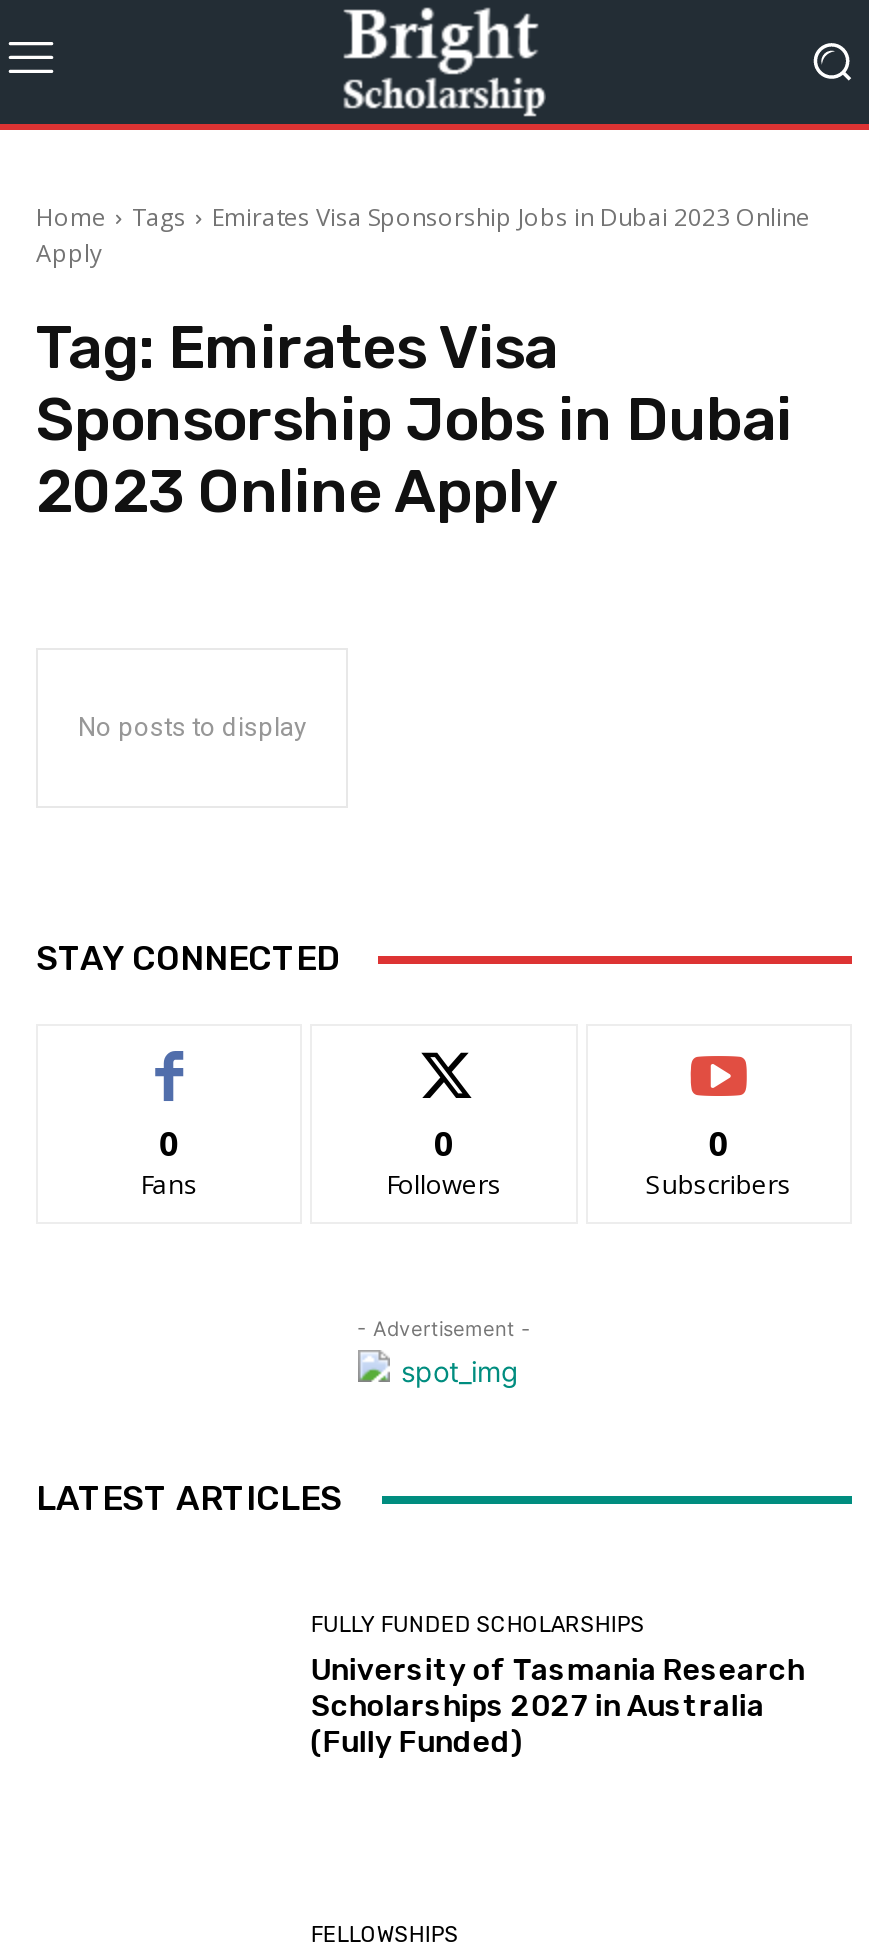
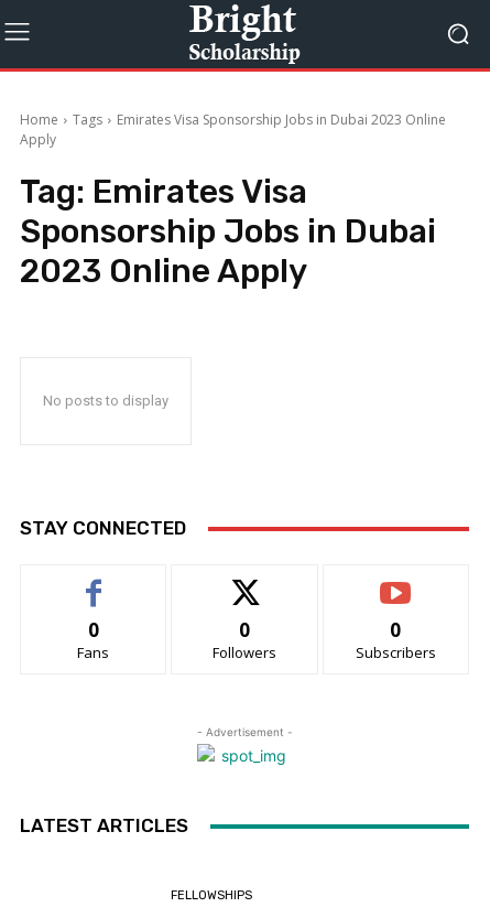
- FULLY FUNDED SCHOLARSHIPS
- University of Tasmania Research
- Scholarships 2027 in Australia
- (Fully Funded)
